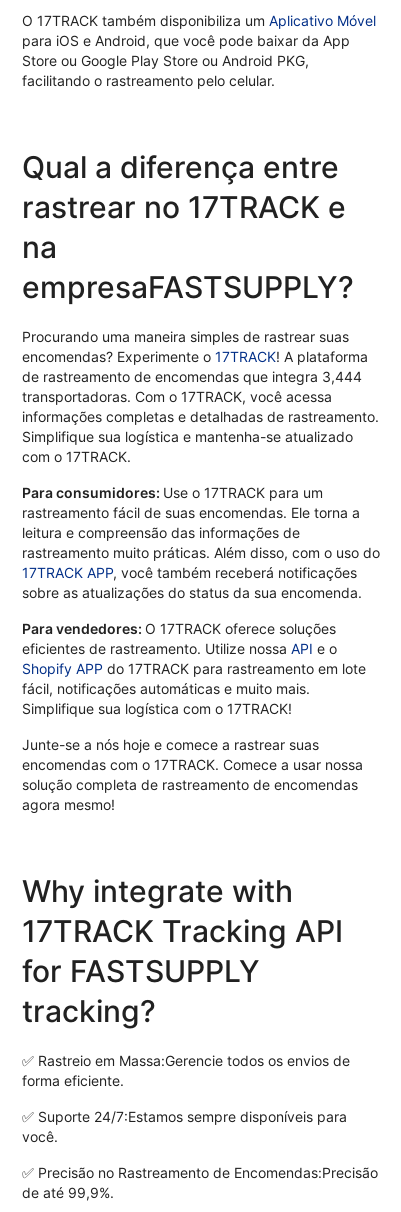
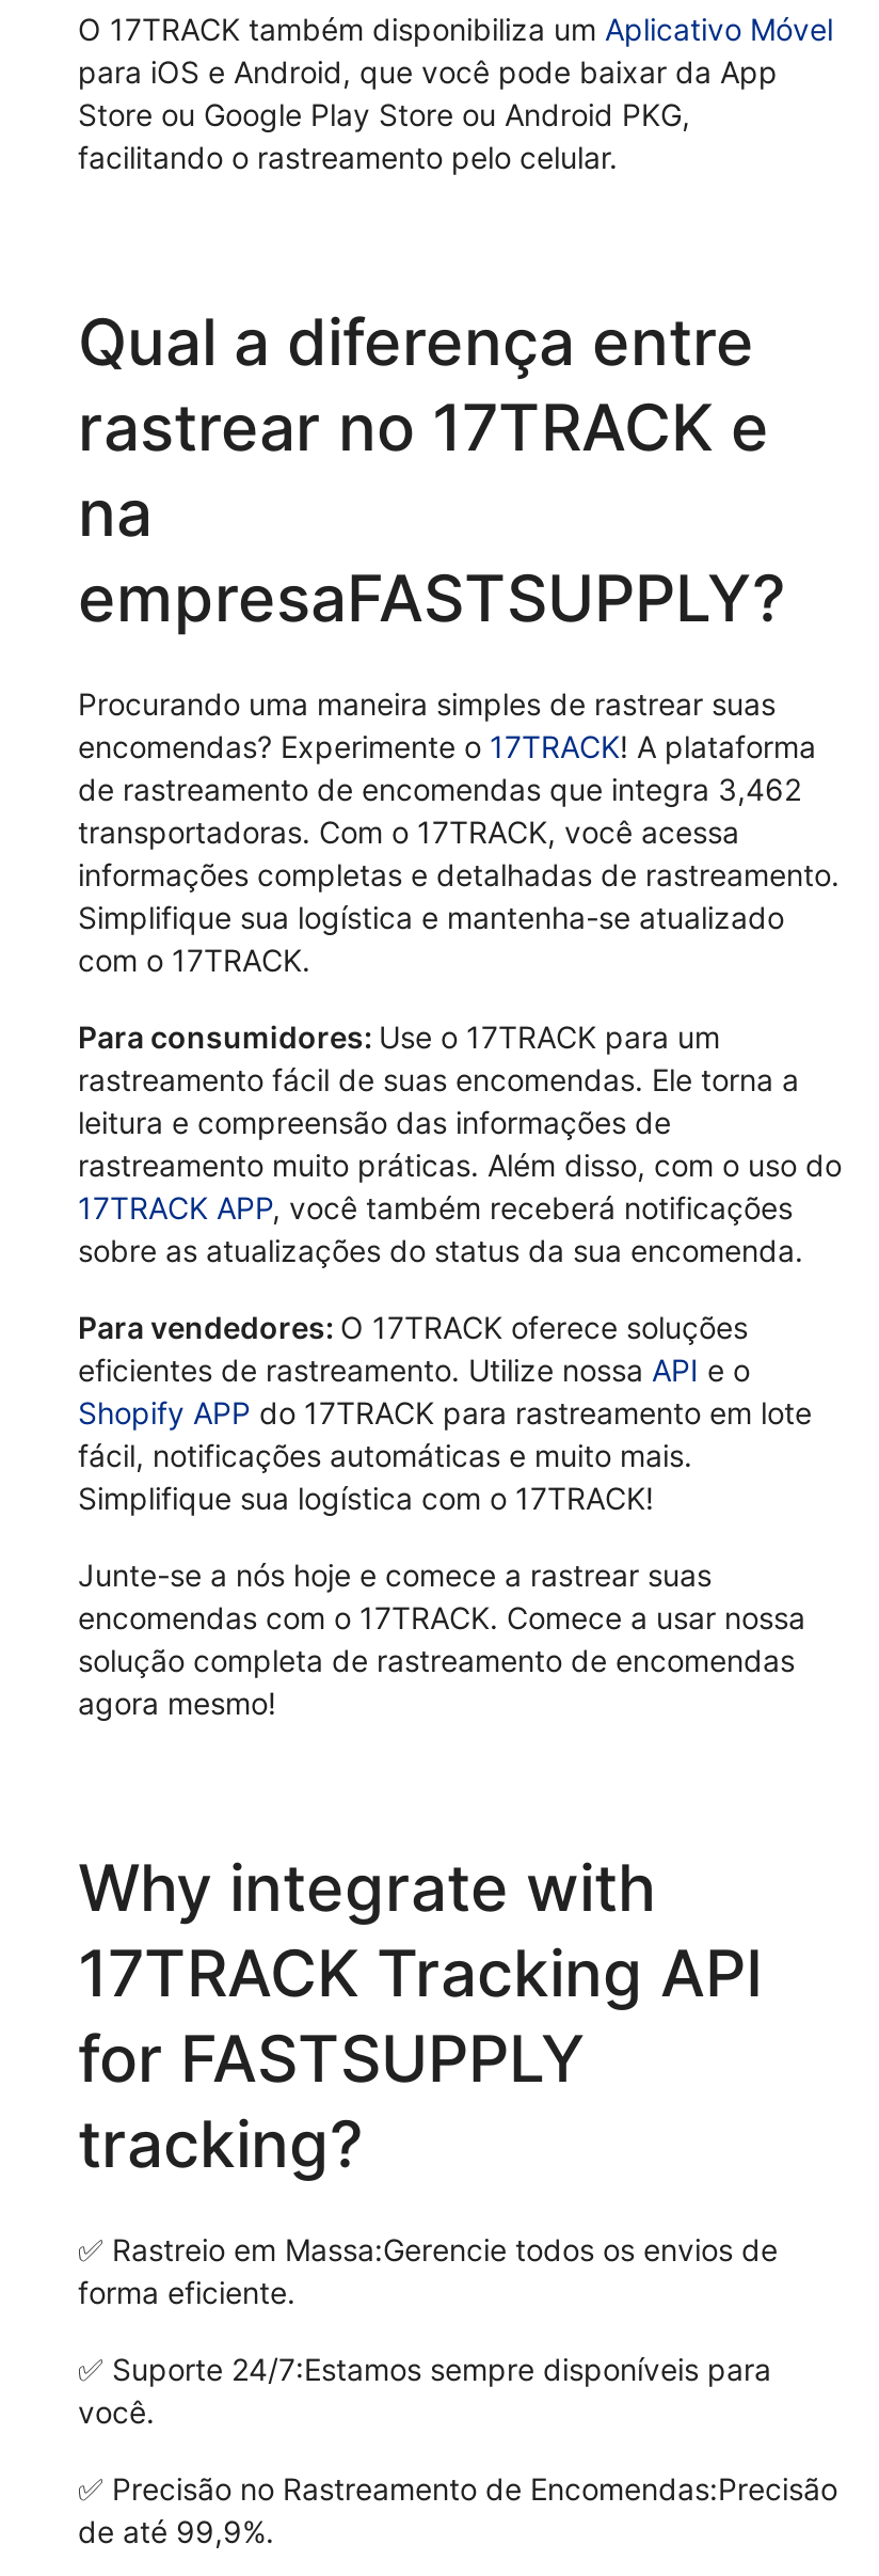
- de rastreamento de encomendas que integra 3,444
+ de rastreamento de encomendas que integra 3,462
